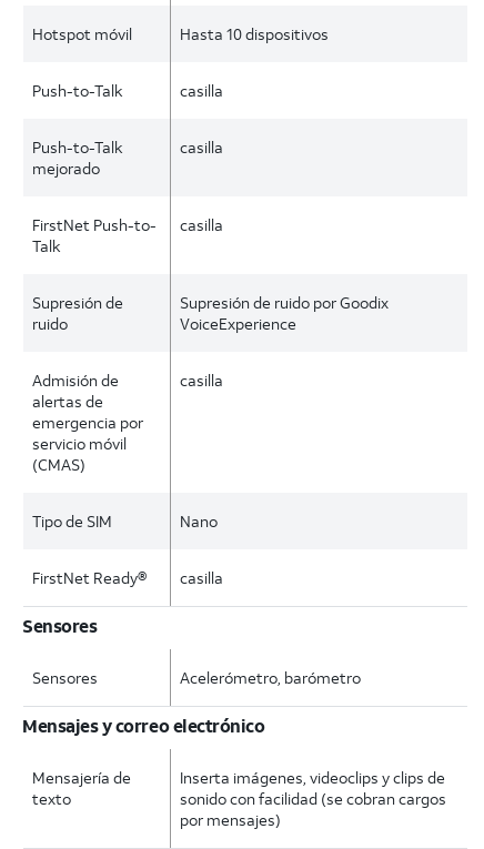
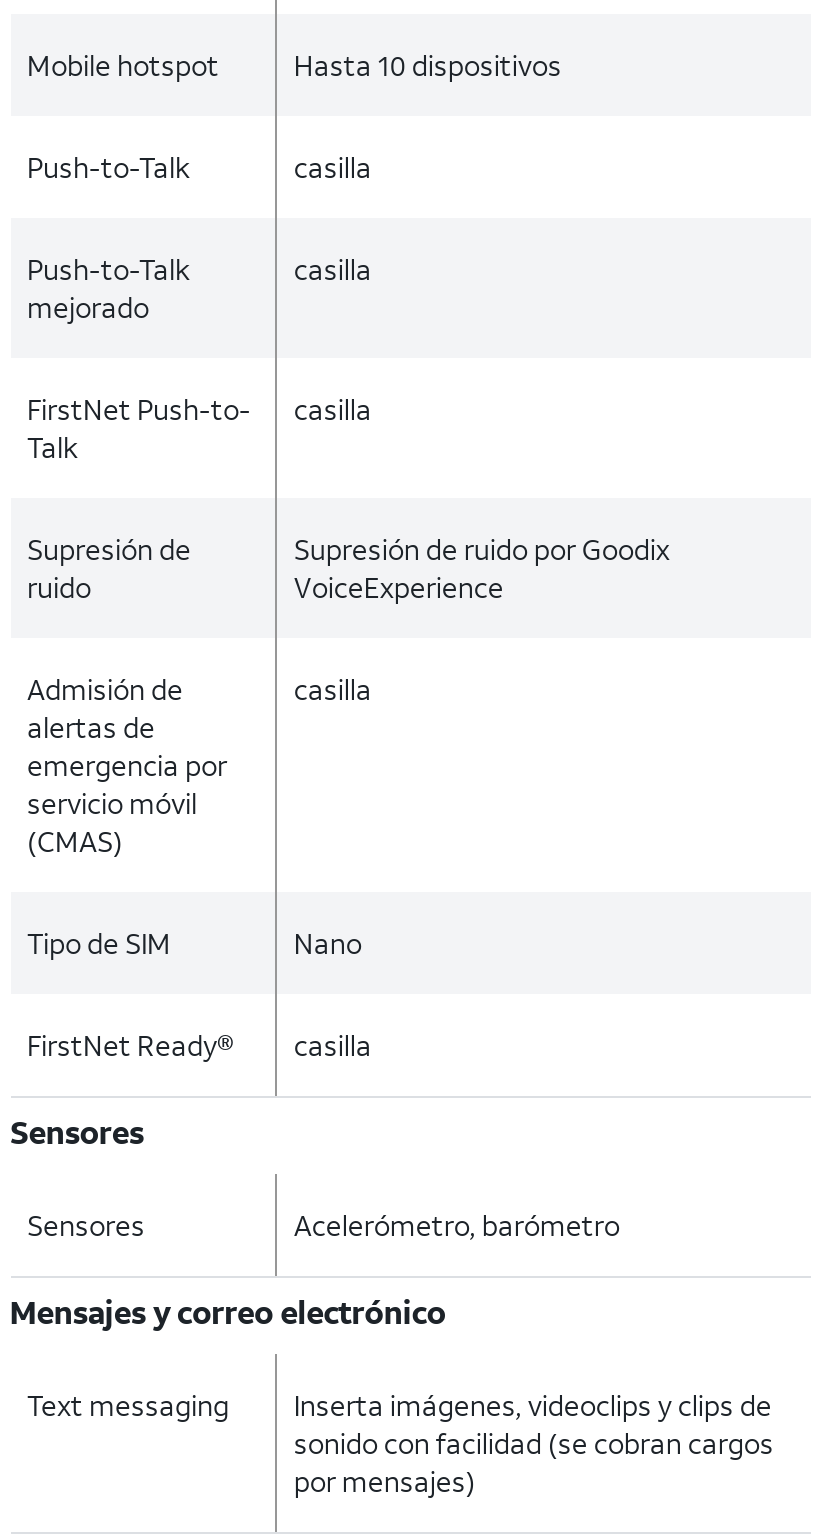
- Hotspot móvil
+ Mobile hotspot

- Mensajería de
- texto
+ Text messaging
